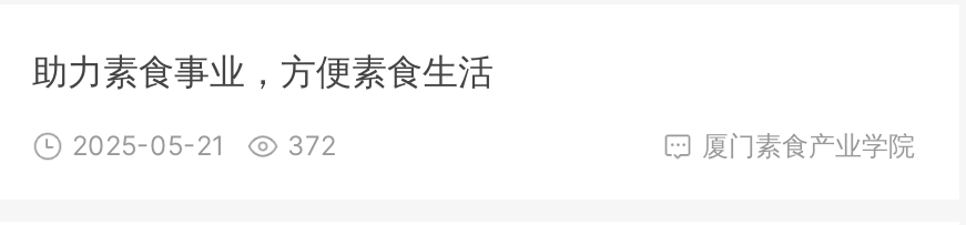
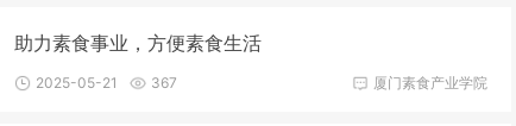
- 2025-05-21 372
+ 2025-05-21 367
